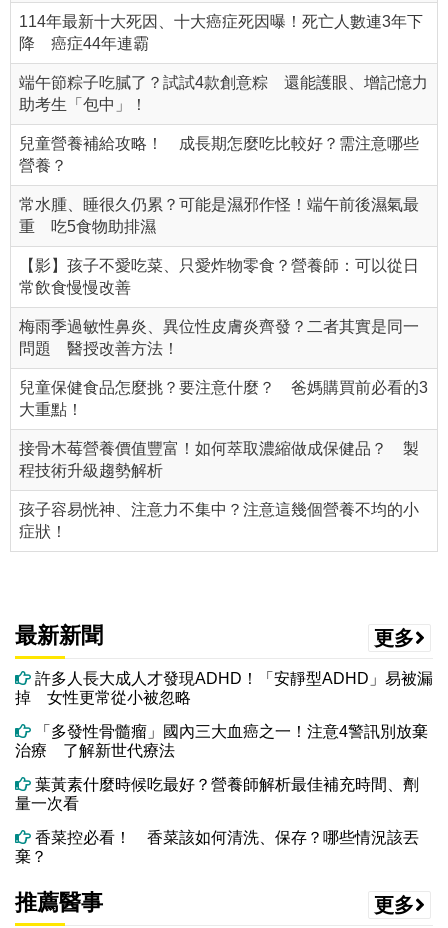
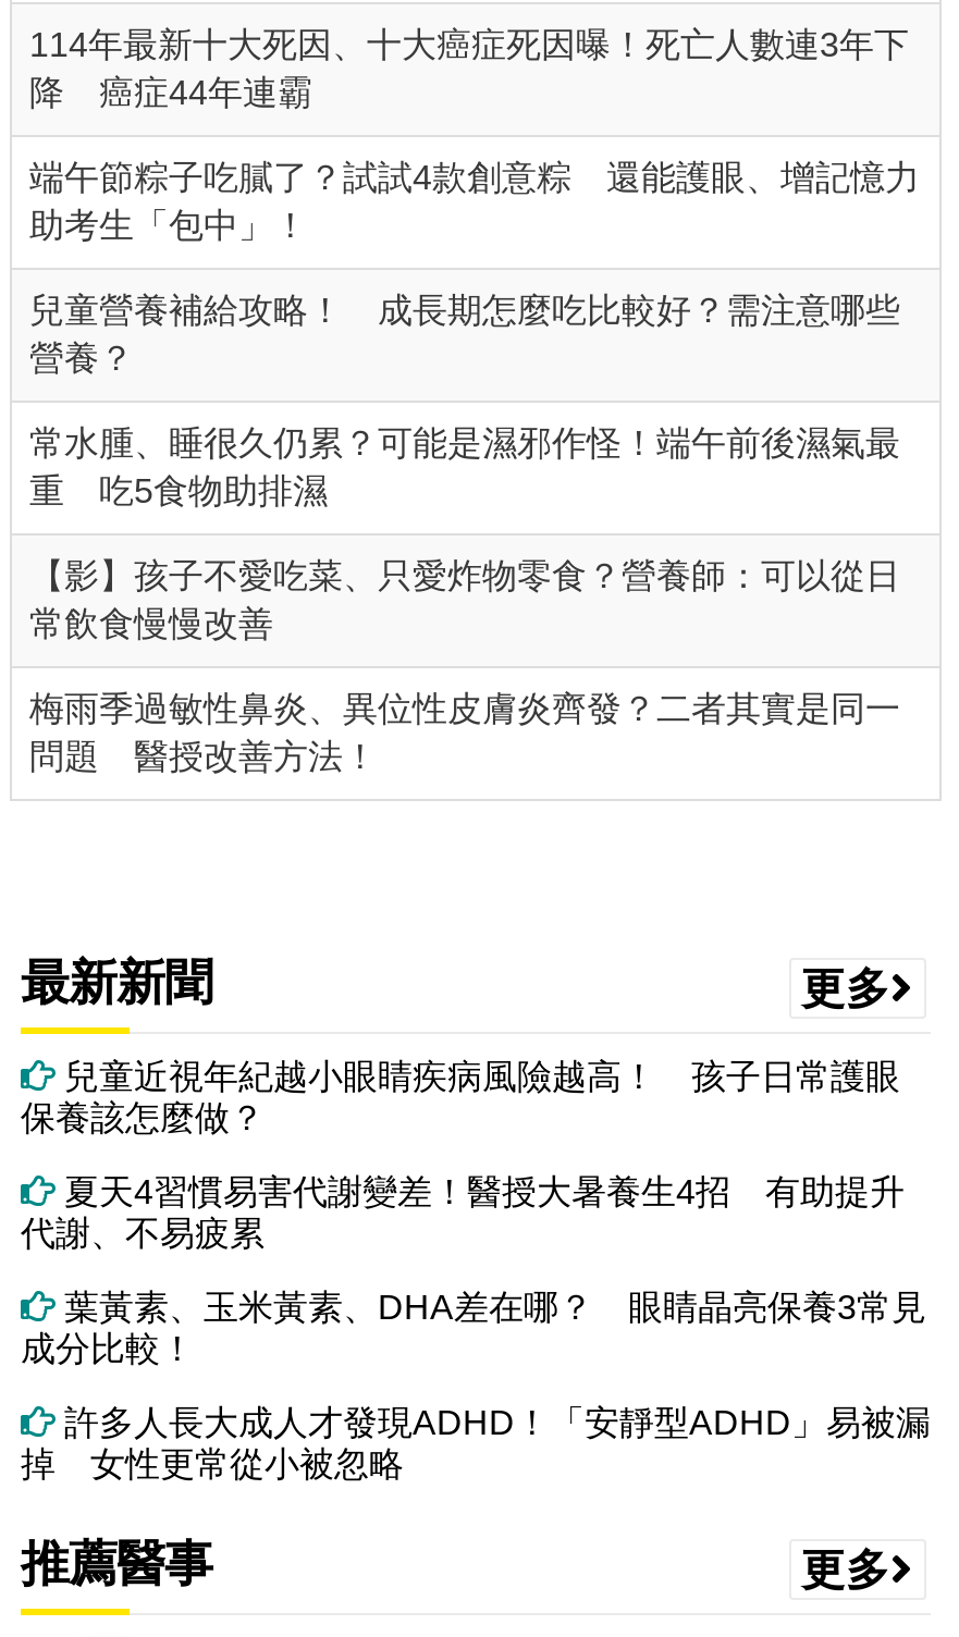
- 兒童保健食品怎麼挑？要注意什麼？ 爸媽購買前必看的3
- 大重點！
- 接骨木莓營養價值豐富！如何萃取濃縮做成保健品？ 製
- 程技術升級趨勢解析
- 孩子容易恍神、注意力不集中？注意這幾個營養不均的小
- 症狀！

+ 兒童近視年紀越小眼睛疾病風險越高！ 孩子日常護眼
+ 保養該怎麼做？
+ 夏天4習慣易害代謝變差！醫授大暑養生4招 有助提升
+ 代謝、不易疲累
+ 葉黃素、玉米黃素、DHA差在哪？ 眼睛晶亮保養3常見
+ 成分比較！

- 「多發性骨髓瘤」國內三大血癌之一！注意4警訊別放棄
- 治療 了解新世代療法
- 葉黃素什麼時候吃最好？營養師解析最佳補充時間、劑
- 量一次看
- 香菜控必看！ 香菜該如何清洗、保存？哪些情況該丟
- 棄？
